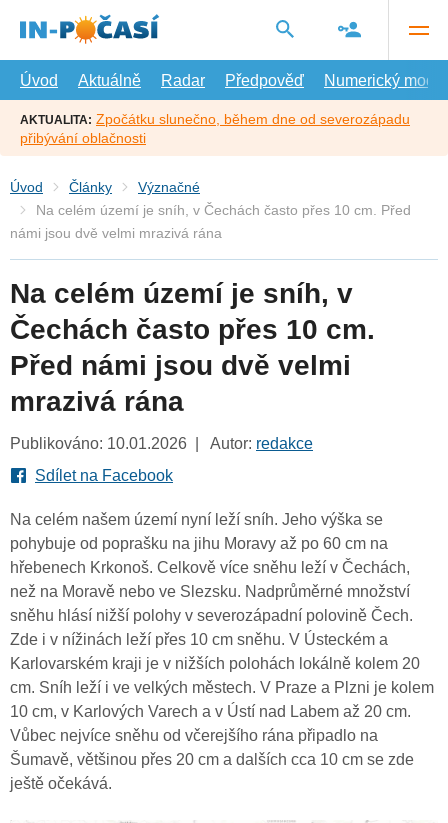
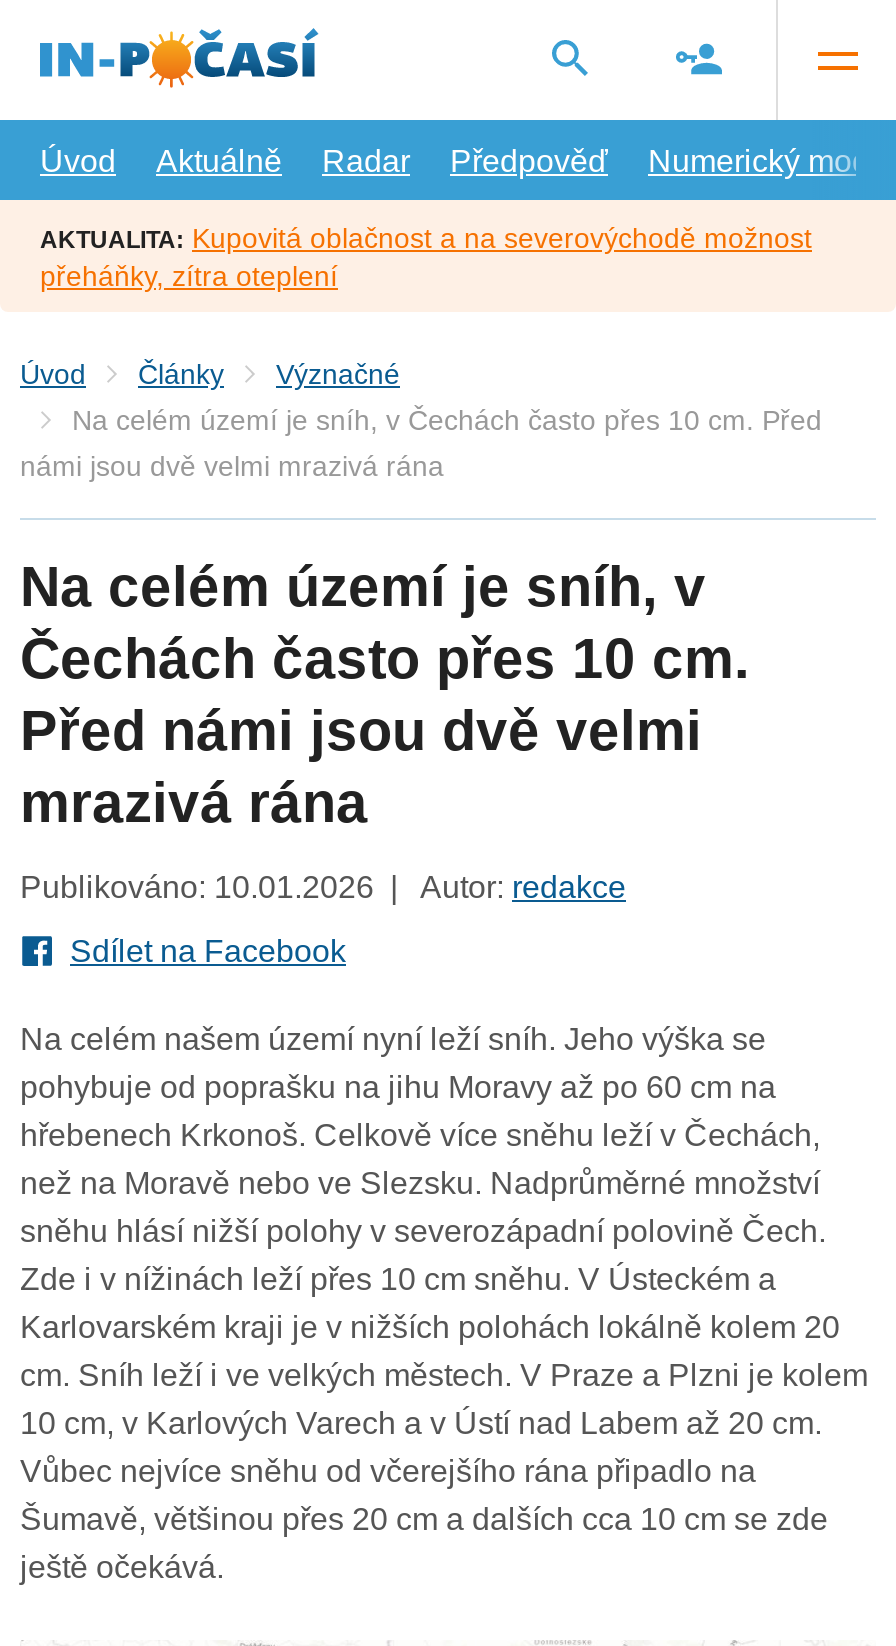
- AKTUALITA: Zpočátku slunečno, během dne od severozápadu
- přibývání oblačnosti
+ AKTUALITA: Kupovitá oblačnost a na severovýchodě možnost
+ přeháňky, zítra oteplení
